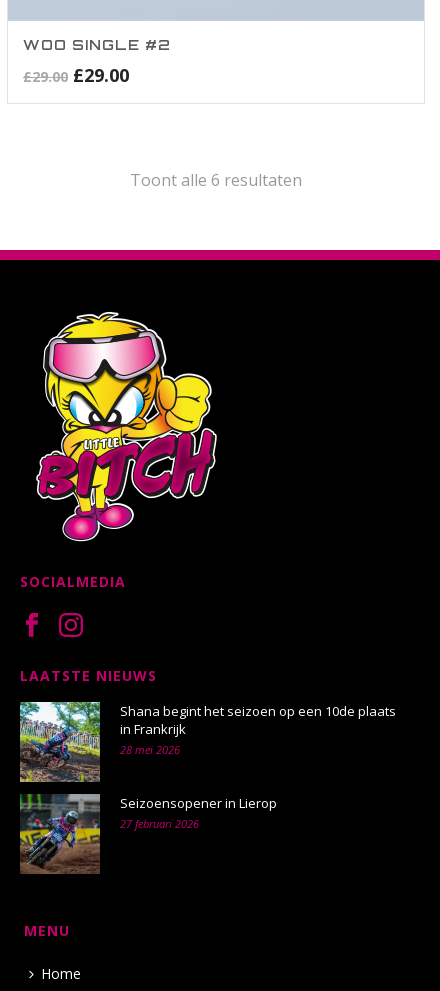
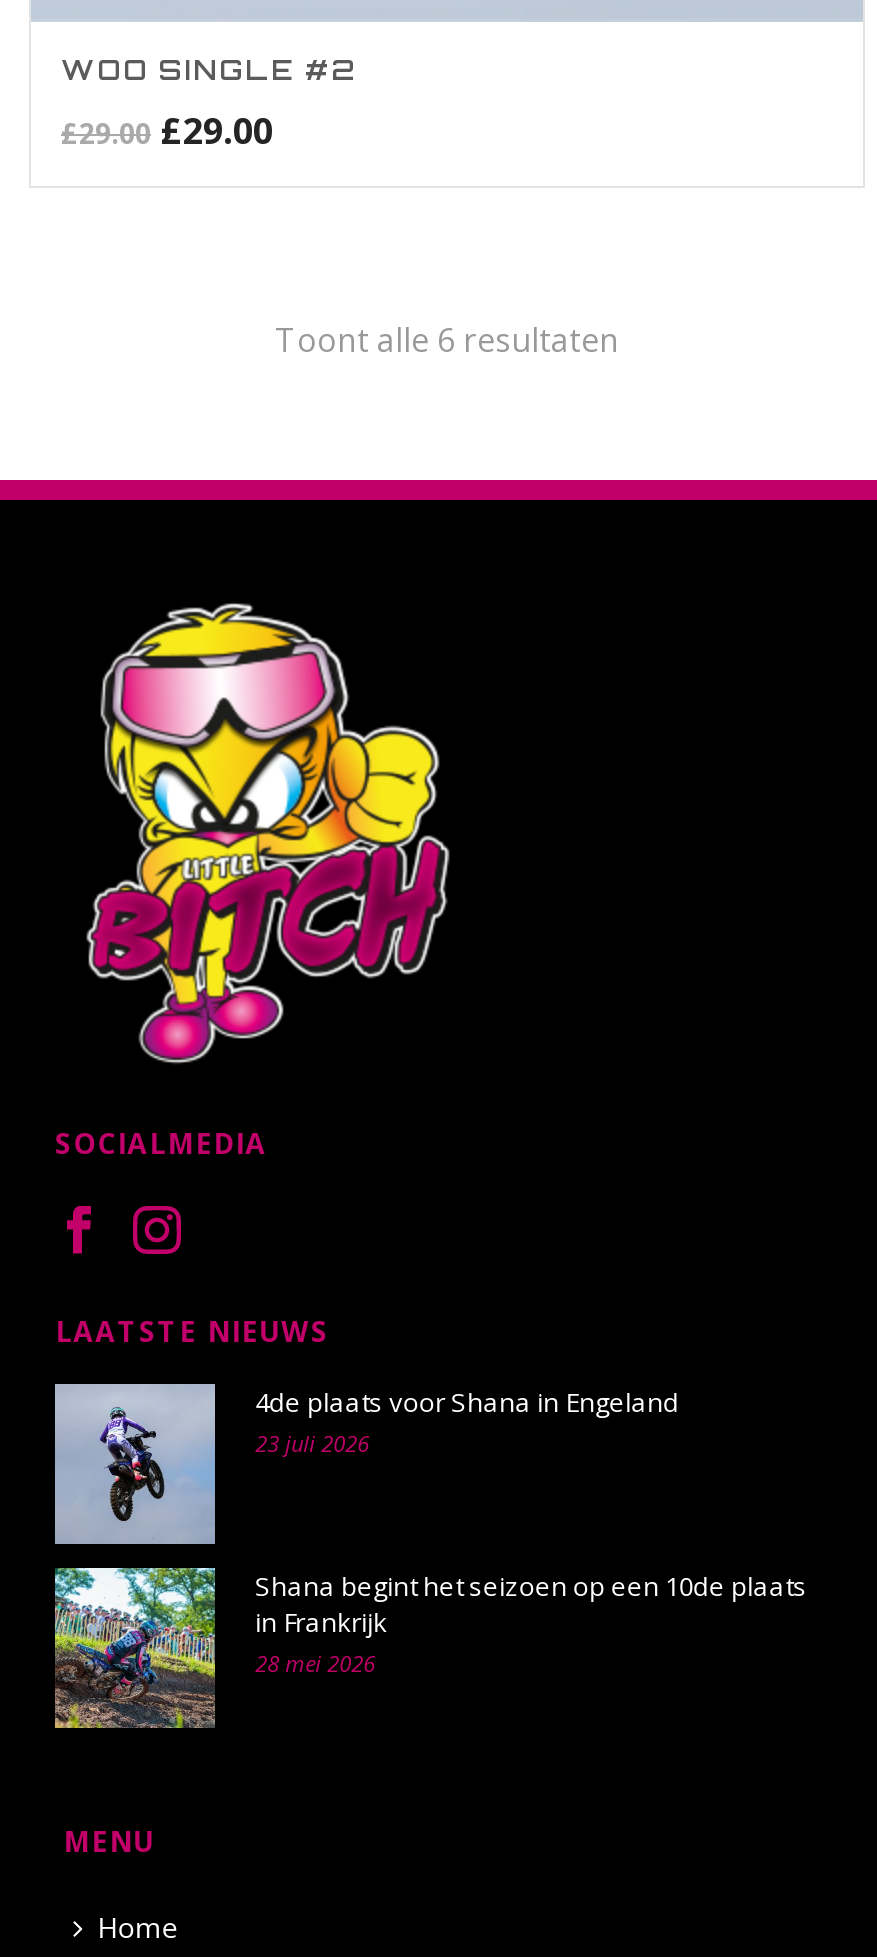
+ [image]
+ 4de plaats voor Shana in Engeland
+ 23 juli 2026

moved down: [image] | Shana begint het seizoen op een 10de plaats | in Frankrijk | 28 mei 2026

- [image]
- Seizoensopener in Lierop
- 27 februari 2026
